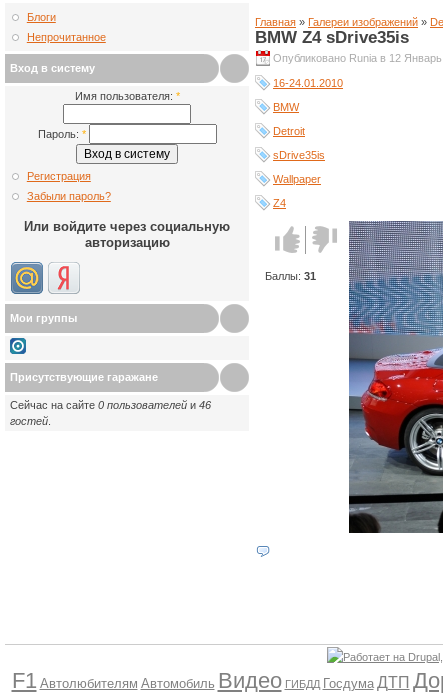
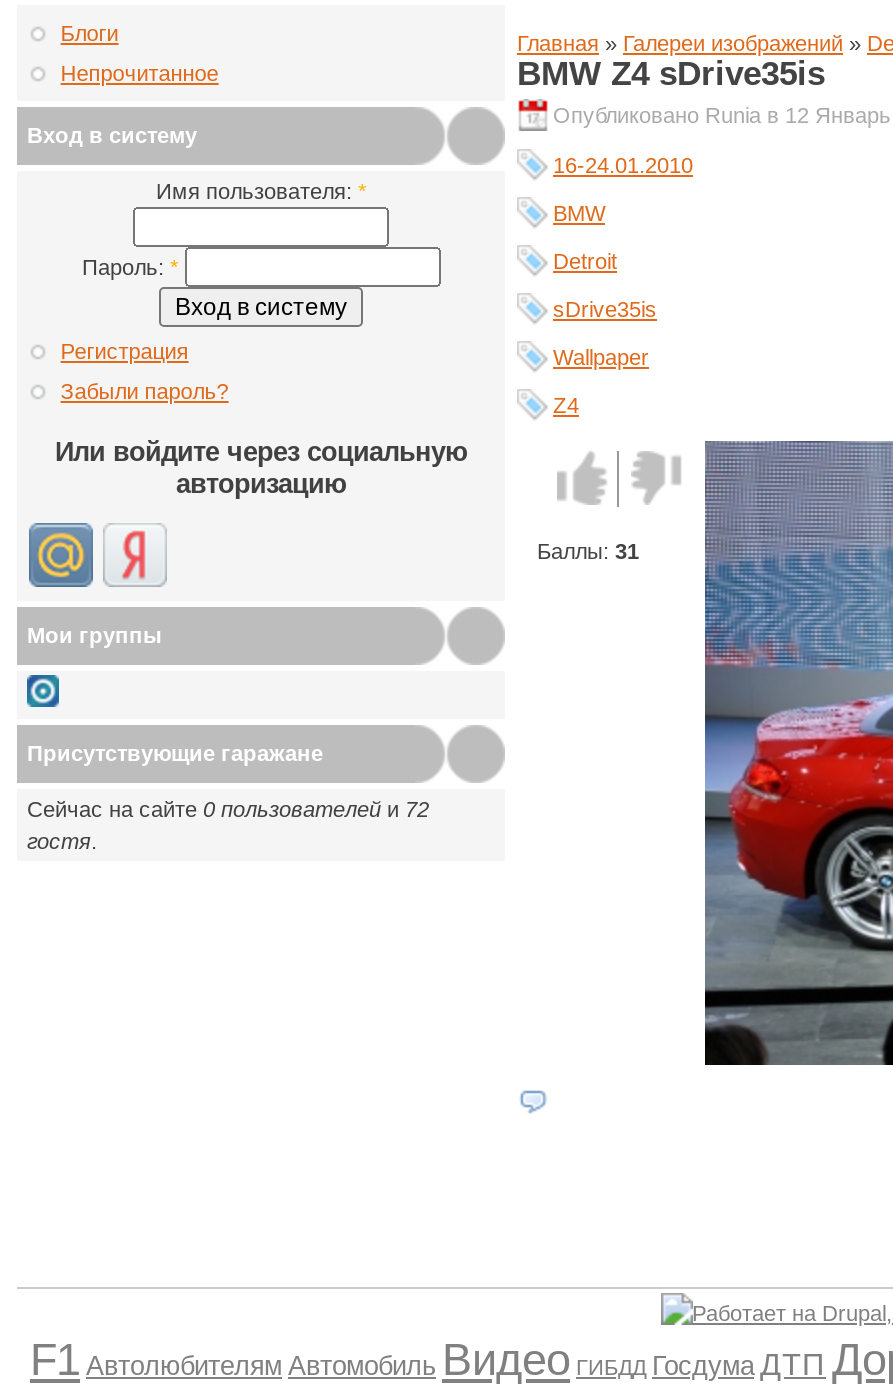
- Сейчас на сайте 0 пользователей и 46
- гостей.
+ Сейчас на сайте 0 пользователей и 72
+ гостя.
